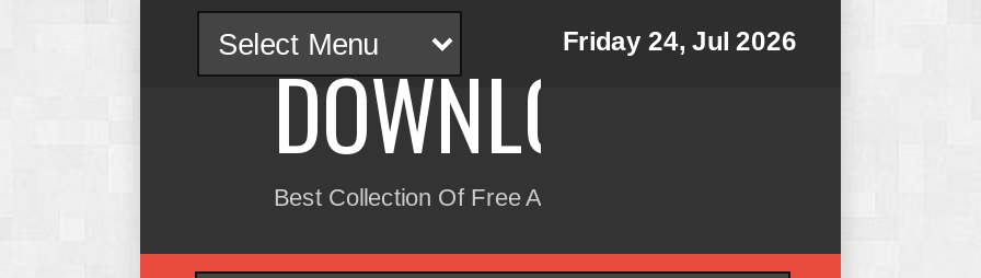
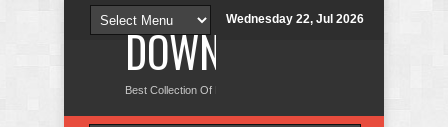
- Friday 24, Jul 2026
+ Wednesday 22, Jul 2026
